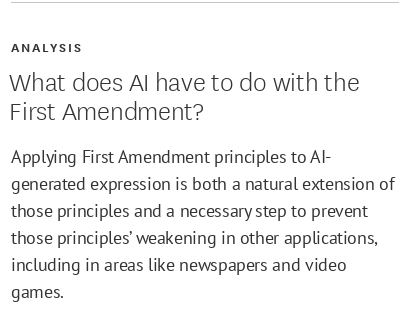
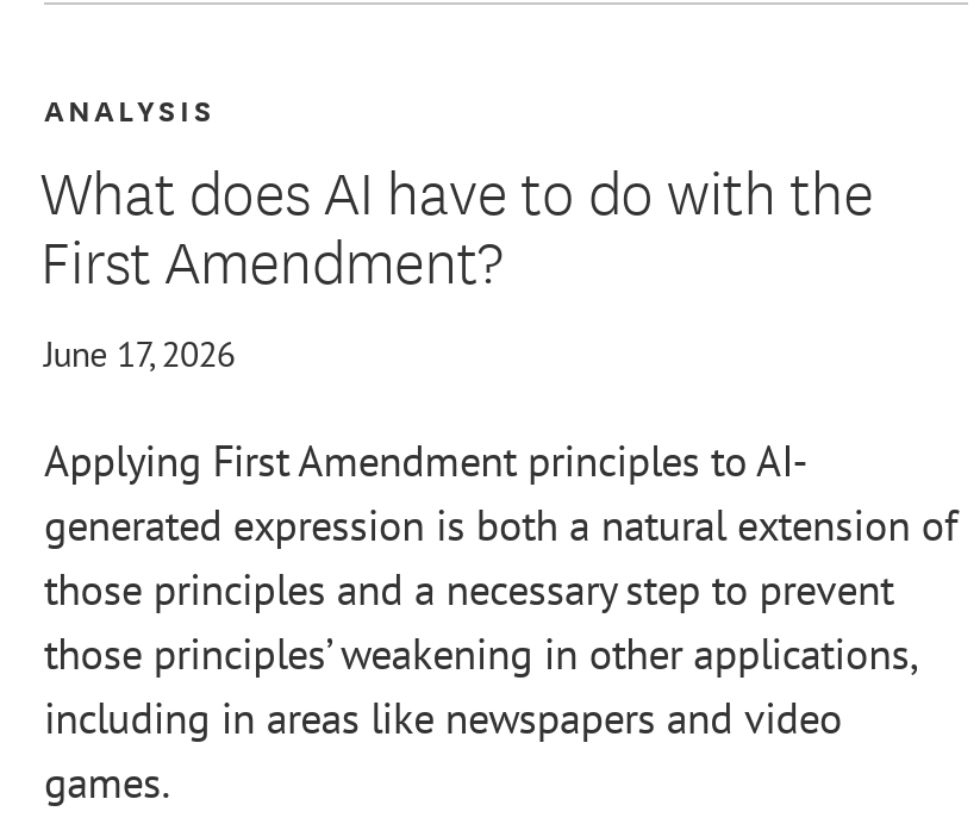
+ June 17, 2026
